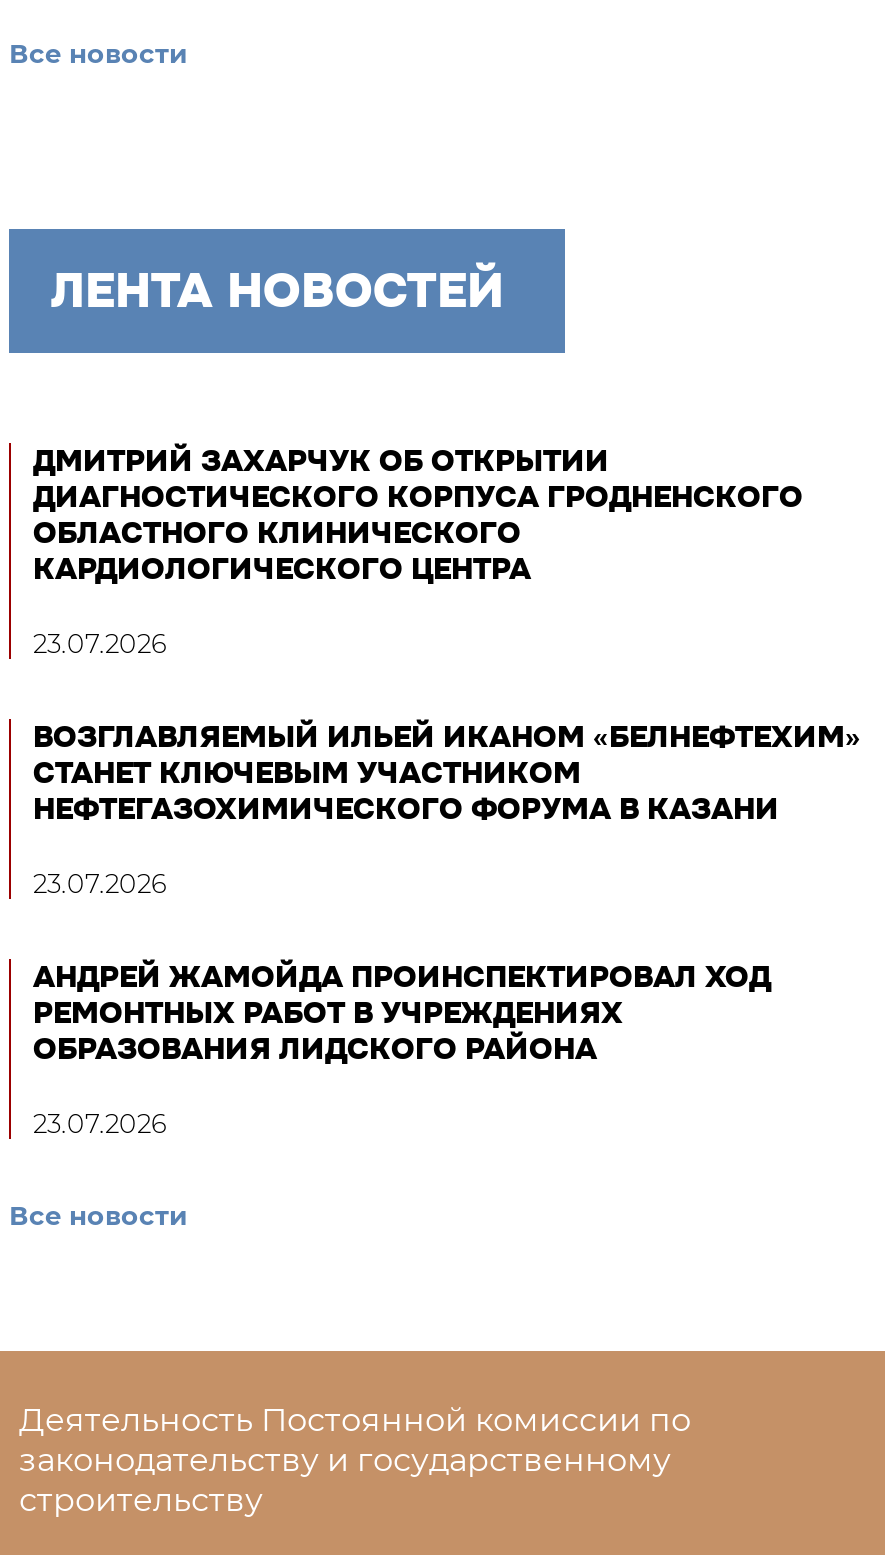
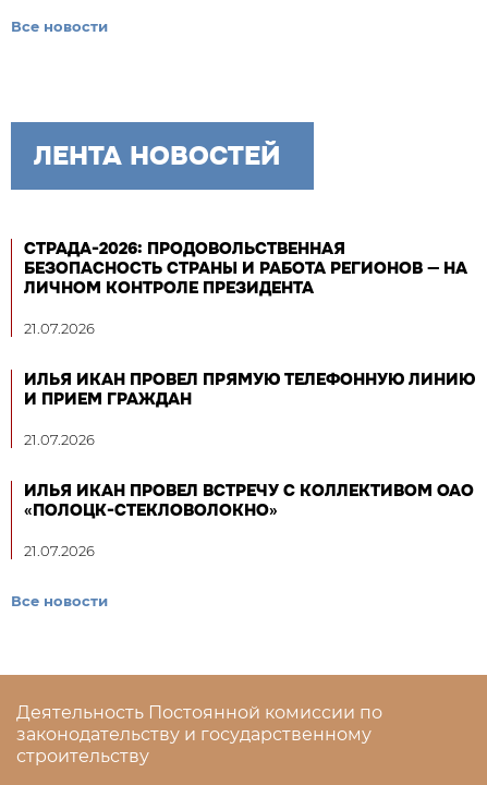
- ДМИТРИЙ ЗАХАРЧУК ОБ ОТКРЫТИИ
- ДИАГНОСТИЧЕСКОГО КОРПУСА ГРОДНЕНСКОГО
- ОБЛАСТНОГО КЛИНИЧЕСКОГО
- КАРДИОЛОГИЧЕСКОГО ЦЕНТРА
+ СТРАДА-2026: ПРОДОВОЛЬСТВЕННАЯ
+ БЕЗОПАСНОСТЬ СТРАНЫ И РАБОТА РЕГИОНОВ — НА
+ ЛИЧНОМ КОНТРОЛЕ ПРЕЗИДЕНТА

- 23.07.2026
+ 21.07.2026

- ВОЗГЛАВЛЯЕМЫЙ ИЛЬЕЙ ИКАНОМ «БЕЛНЕФТЕХИМ»
- СТАНЕТ КЛЮЧЕВЫМ УЧАСТНИКОМ
- НЕФТЕГАЗОХИМИЧЕСКОГО ФОРУМА В КАЗАНИ
+ ИЛЬЯ ИКАН ПРОВЕЛ ПРЯМУЮ ТЕЛЕФОННУЮ ЛИНИЮ
+ И ПРИЕМ ГРАЖДАН

- 23.07.2026
+ 21.07.2026

- АНДРЕЙ ЖАМОЙДА ПРОИНСПЕКТИРОВАЛ ХОД
- РЕМОНТНЫХ РАБОТ В УЧРЕЖДЕНИЯХ
- ОБРАЗОВАНИЯ ЛИДСКОГО РАЙОНА
+ ИЛЬЯ ИКАН ПРОВЕЛ ВСТРЕЧУ С КОЛЛЕКТИВОМ ОАО
+ «ПОЛОЦК-СТЕКЛОВОЛОКНО»

- 23.07.2026
+ 21.07.2026
